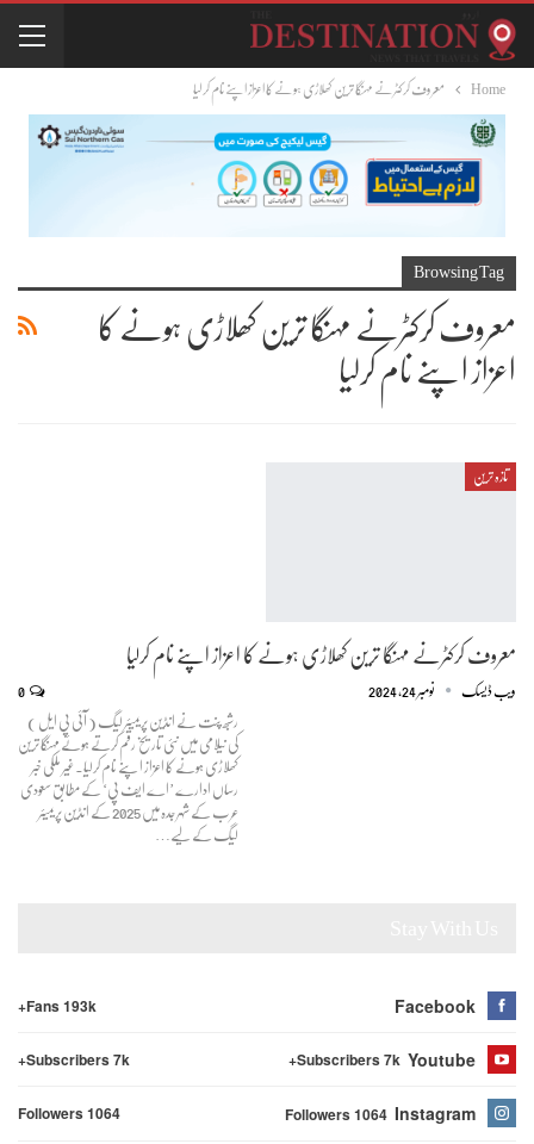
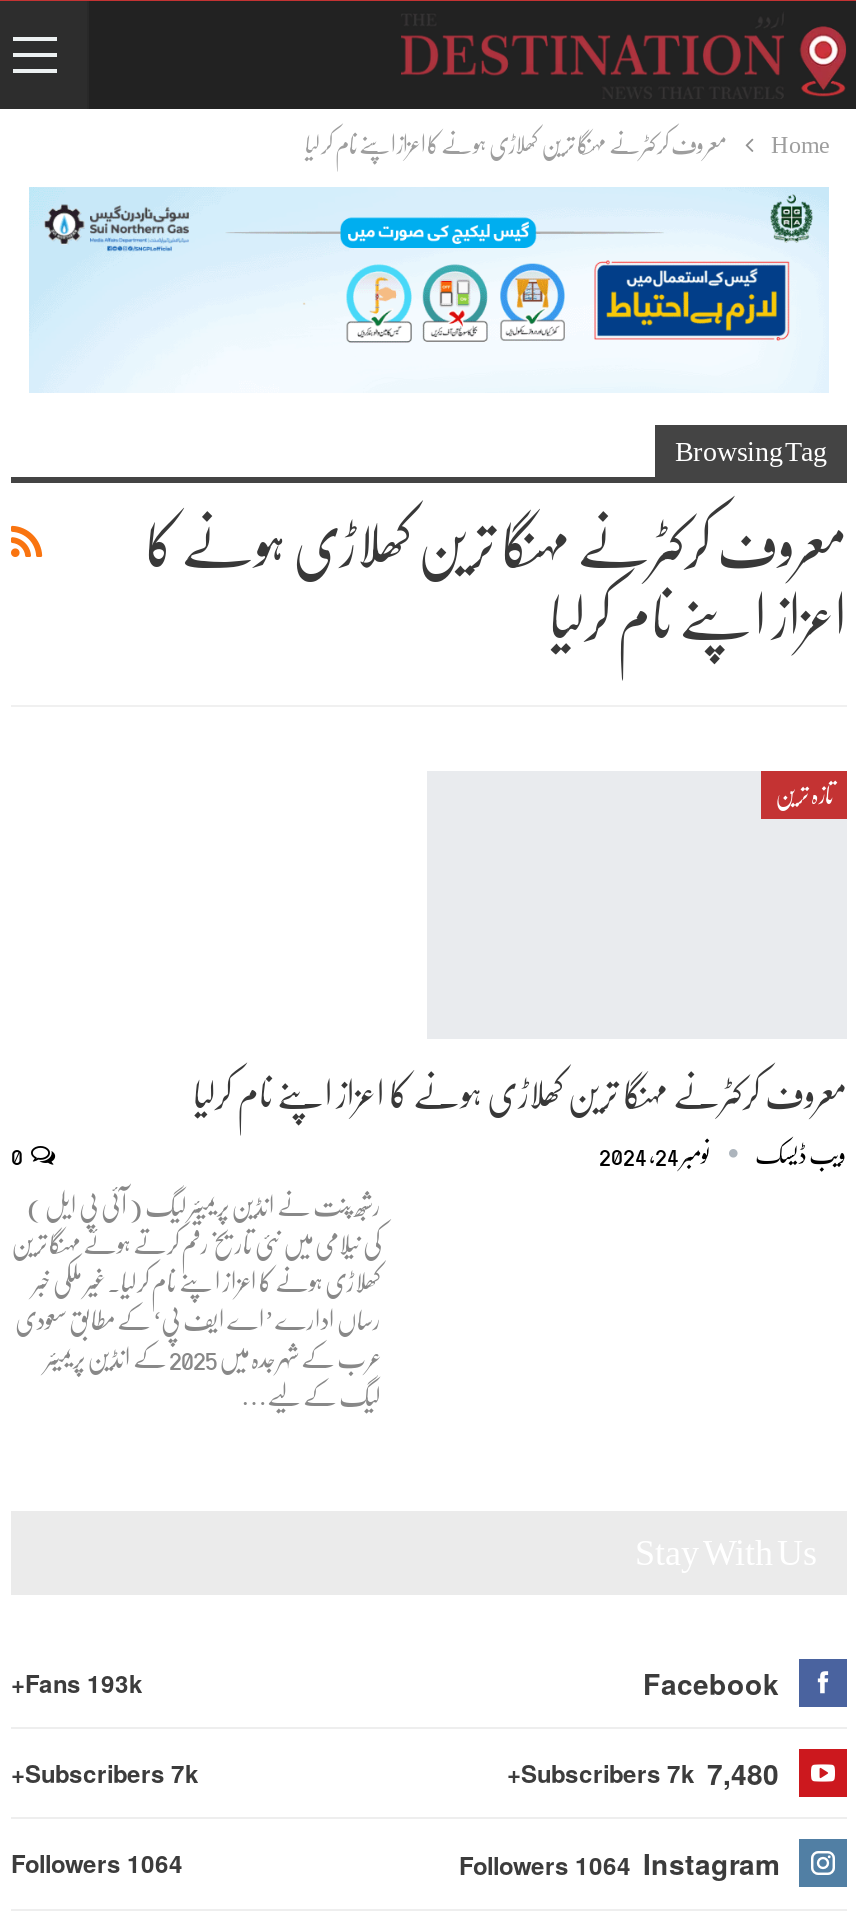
- Youtube
+ 7,480
